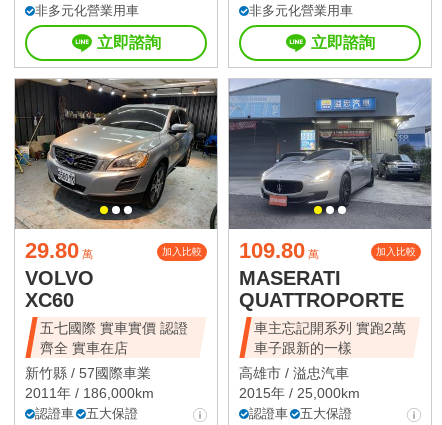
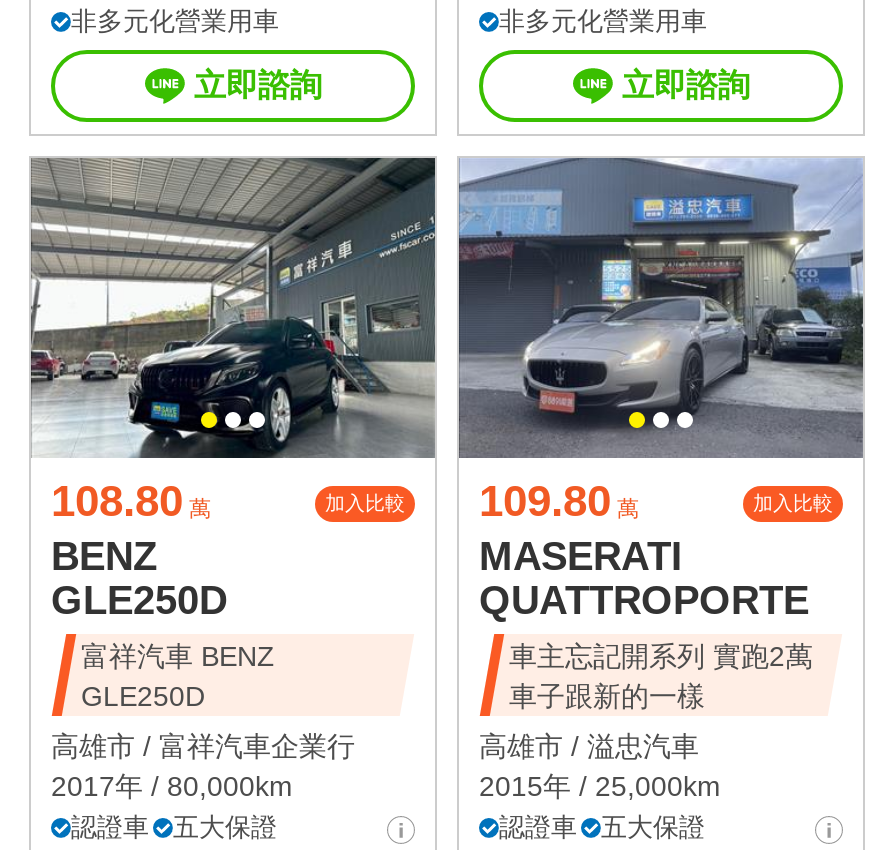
- [image]
- 29.80 萬
+ [image]
+ 108.80 萬

- VOLVO
- XC60
- 五七國際 實車實價 認證
- 齊全 實車在店
+ BENZ
+ GLE250D
+ 富祥汽車 BENZ
+ GLE250D

- 新竹縣 / 57國際車業
- 2011年 / 186,000km
+ 高雄市 /富祥汽車企業行
+ 2017年 / 80,000km
